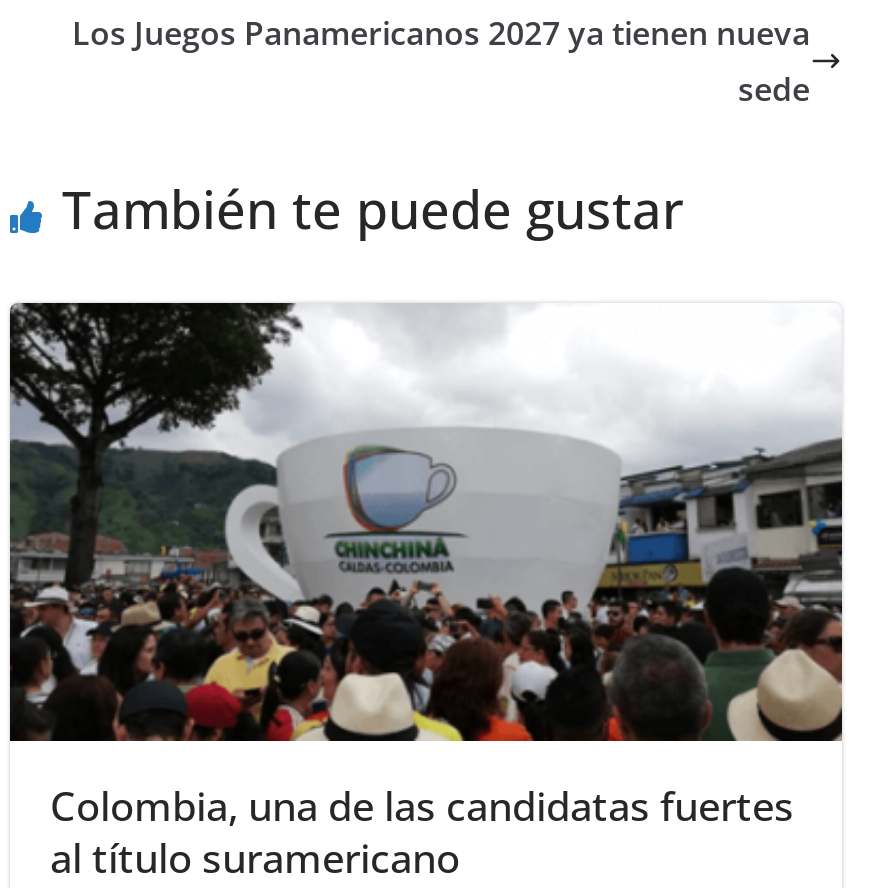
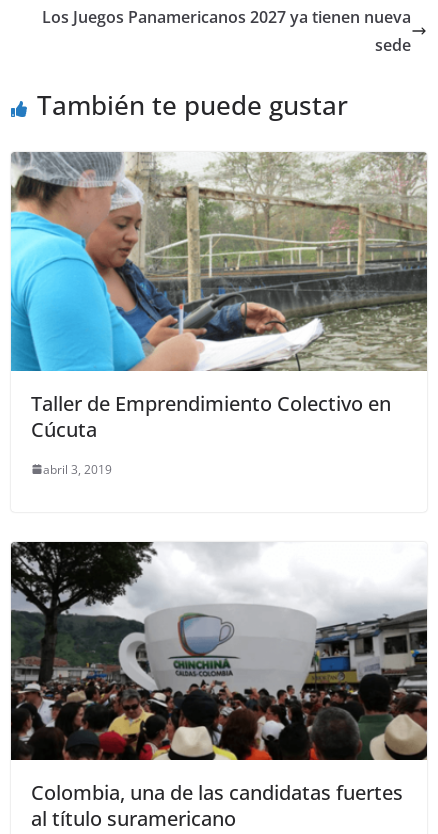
+ [image]
+ Taller de Emprendimiento Colectivo en
+ Cúcuta
+ abril 3, 2019
